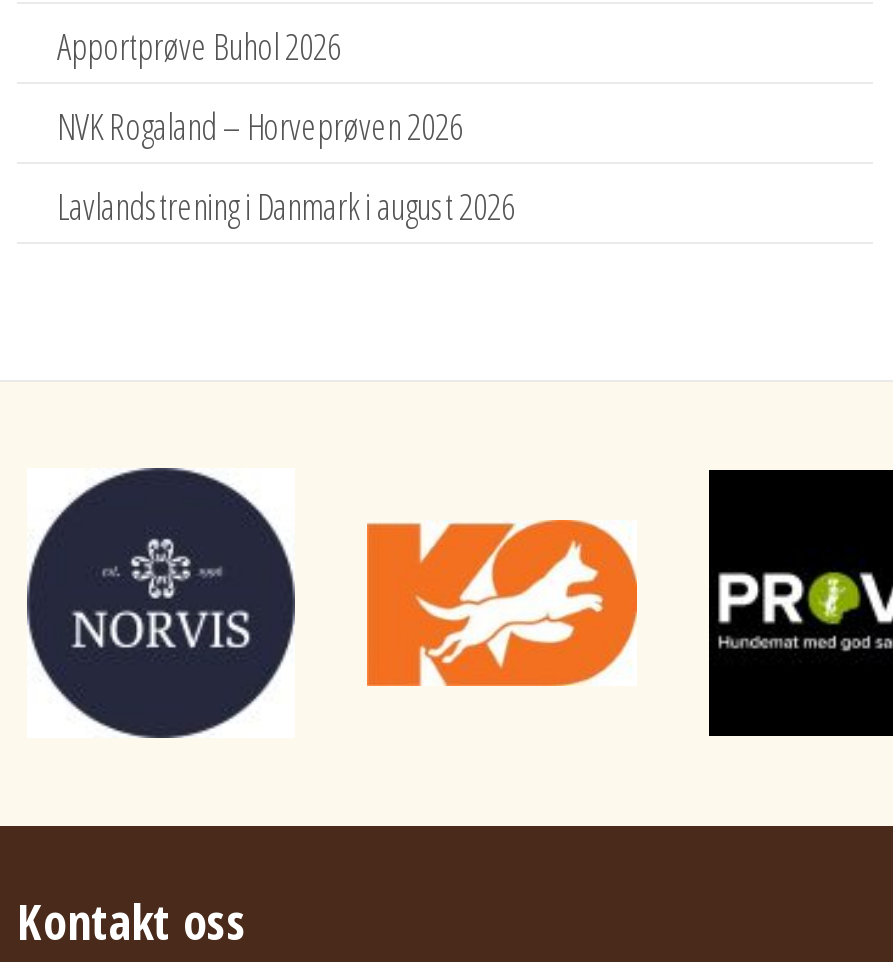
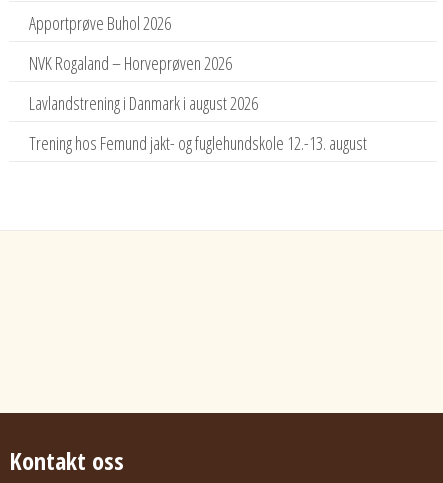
+ Trening hos Femund jakt- og fuglehundskole 12.-13. august

- [image]

- [image]

- [image]
